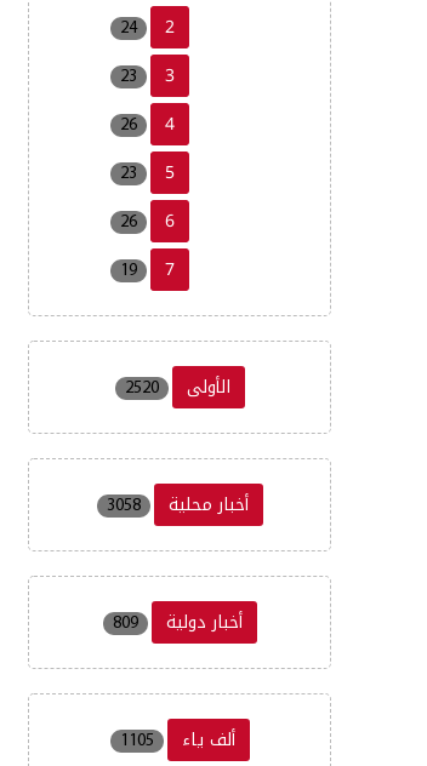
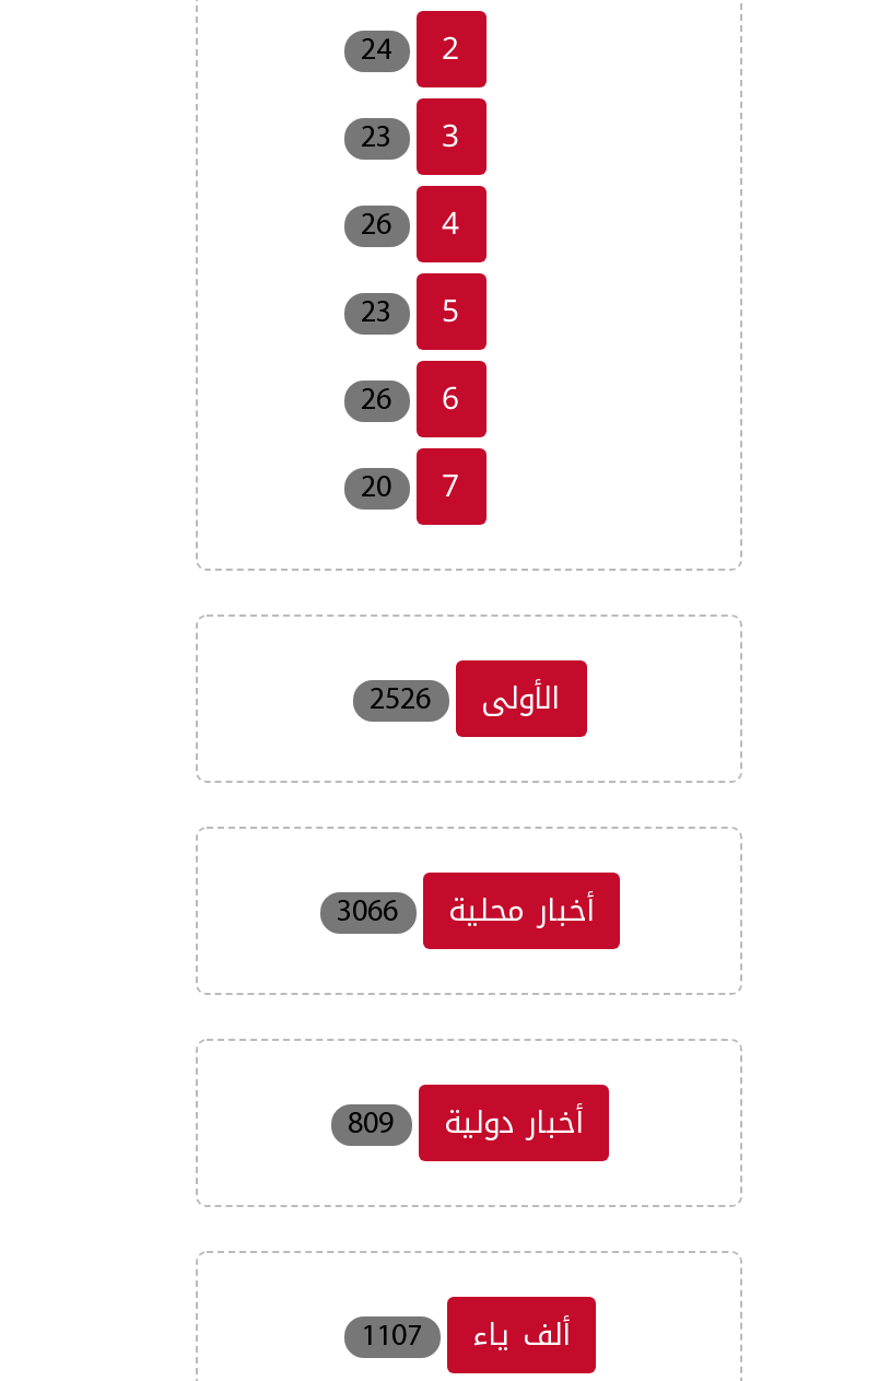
- 19 7
+ 20 7

- الأولى 2520
+ الأولى 2526

- أخبار محلية 3058
+ أخبار محلية 3066

- ألف ياء 1105
+ ألف ياء 1107
